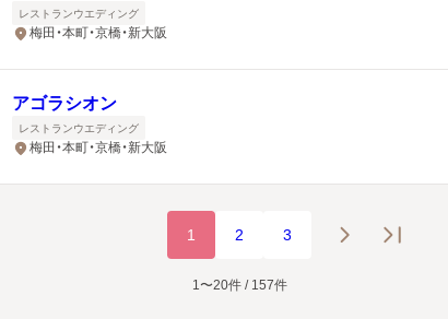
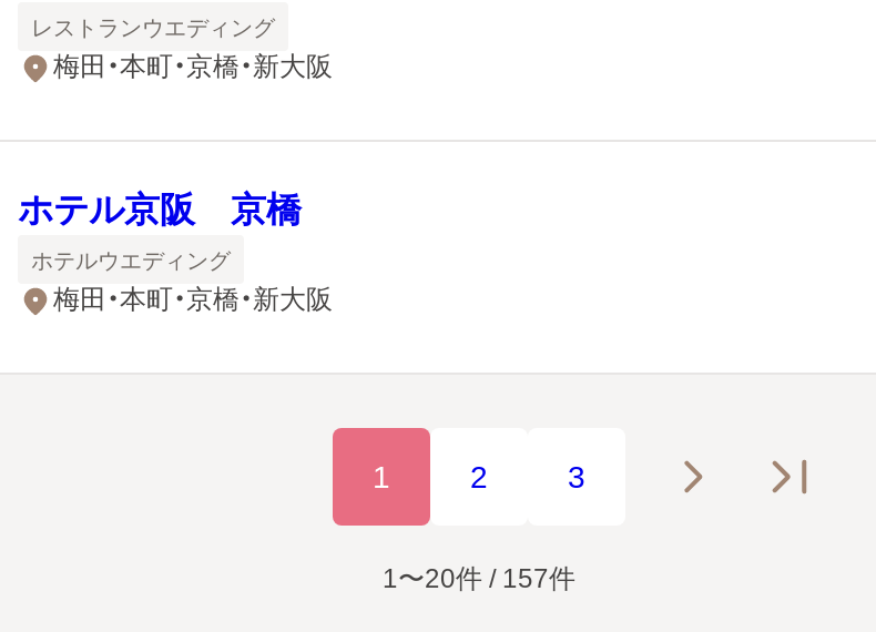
- アゴラシオン
+ ホテル京阪 京橋

- レストランウエディング
+ ホテルウエディング
